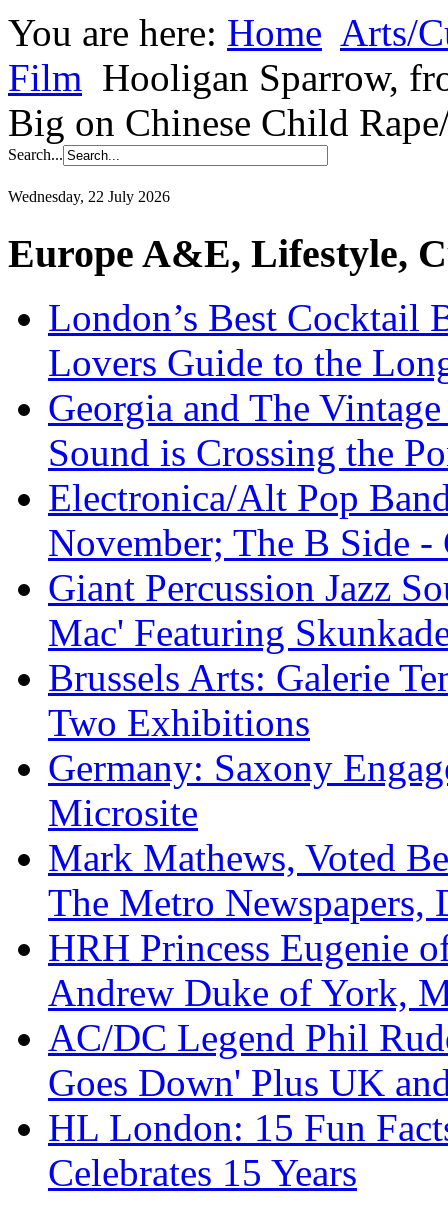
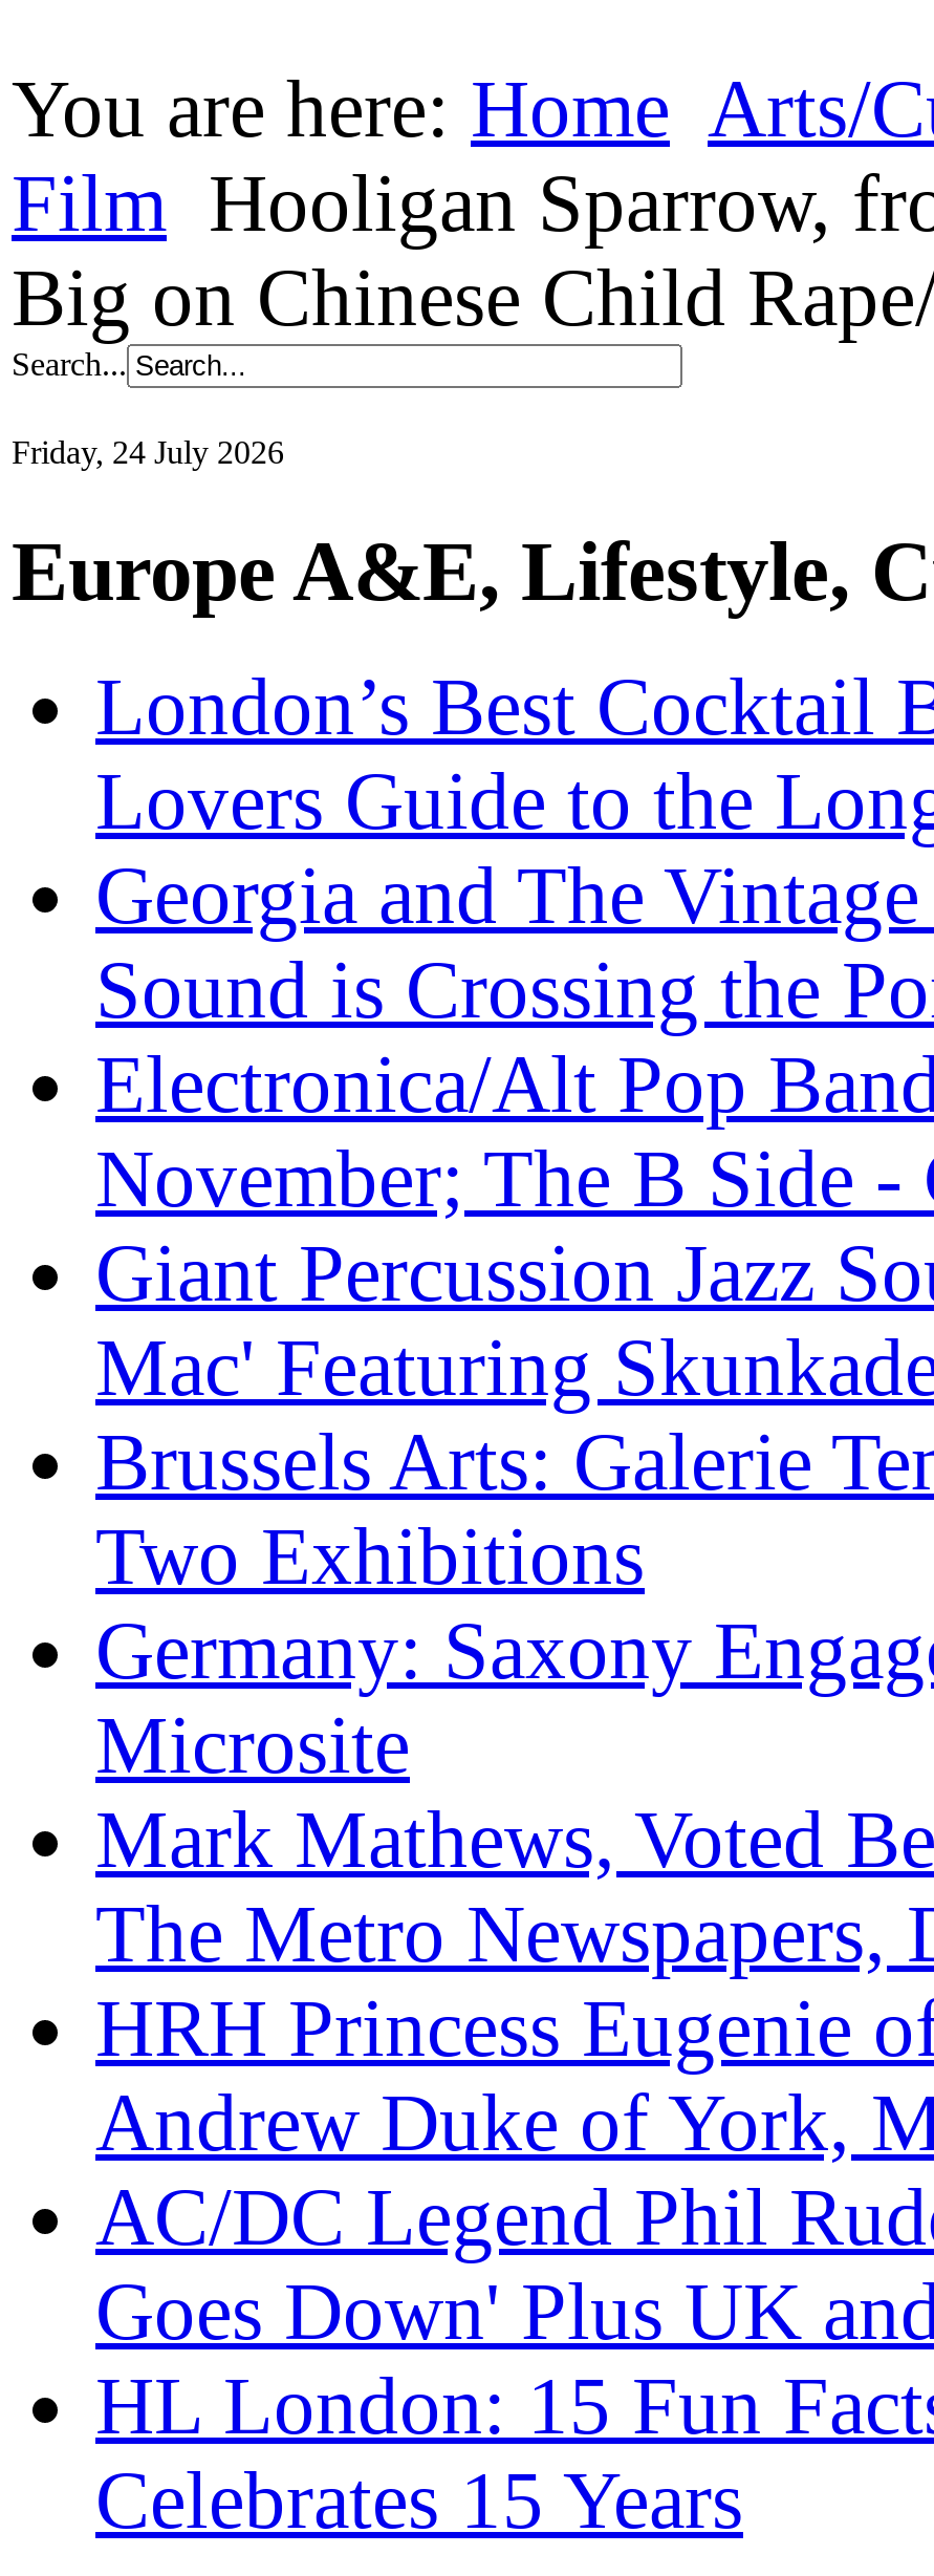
- Wednesday, 22 July 2026
+ Friday, 24 July 2026
